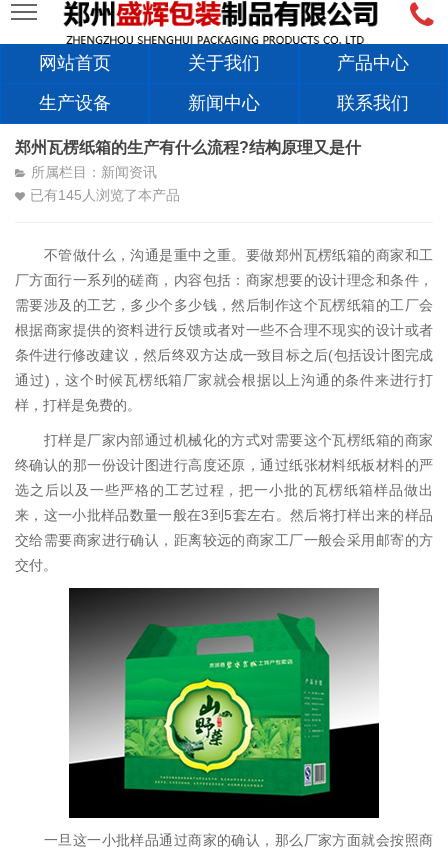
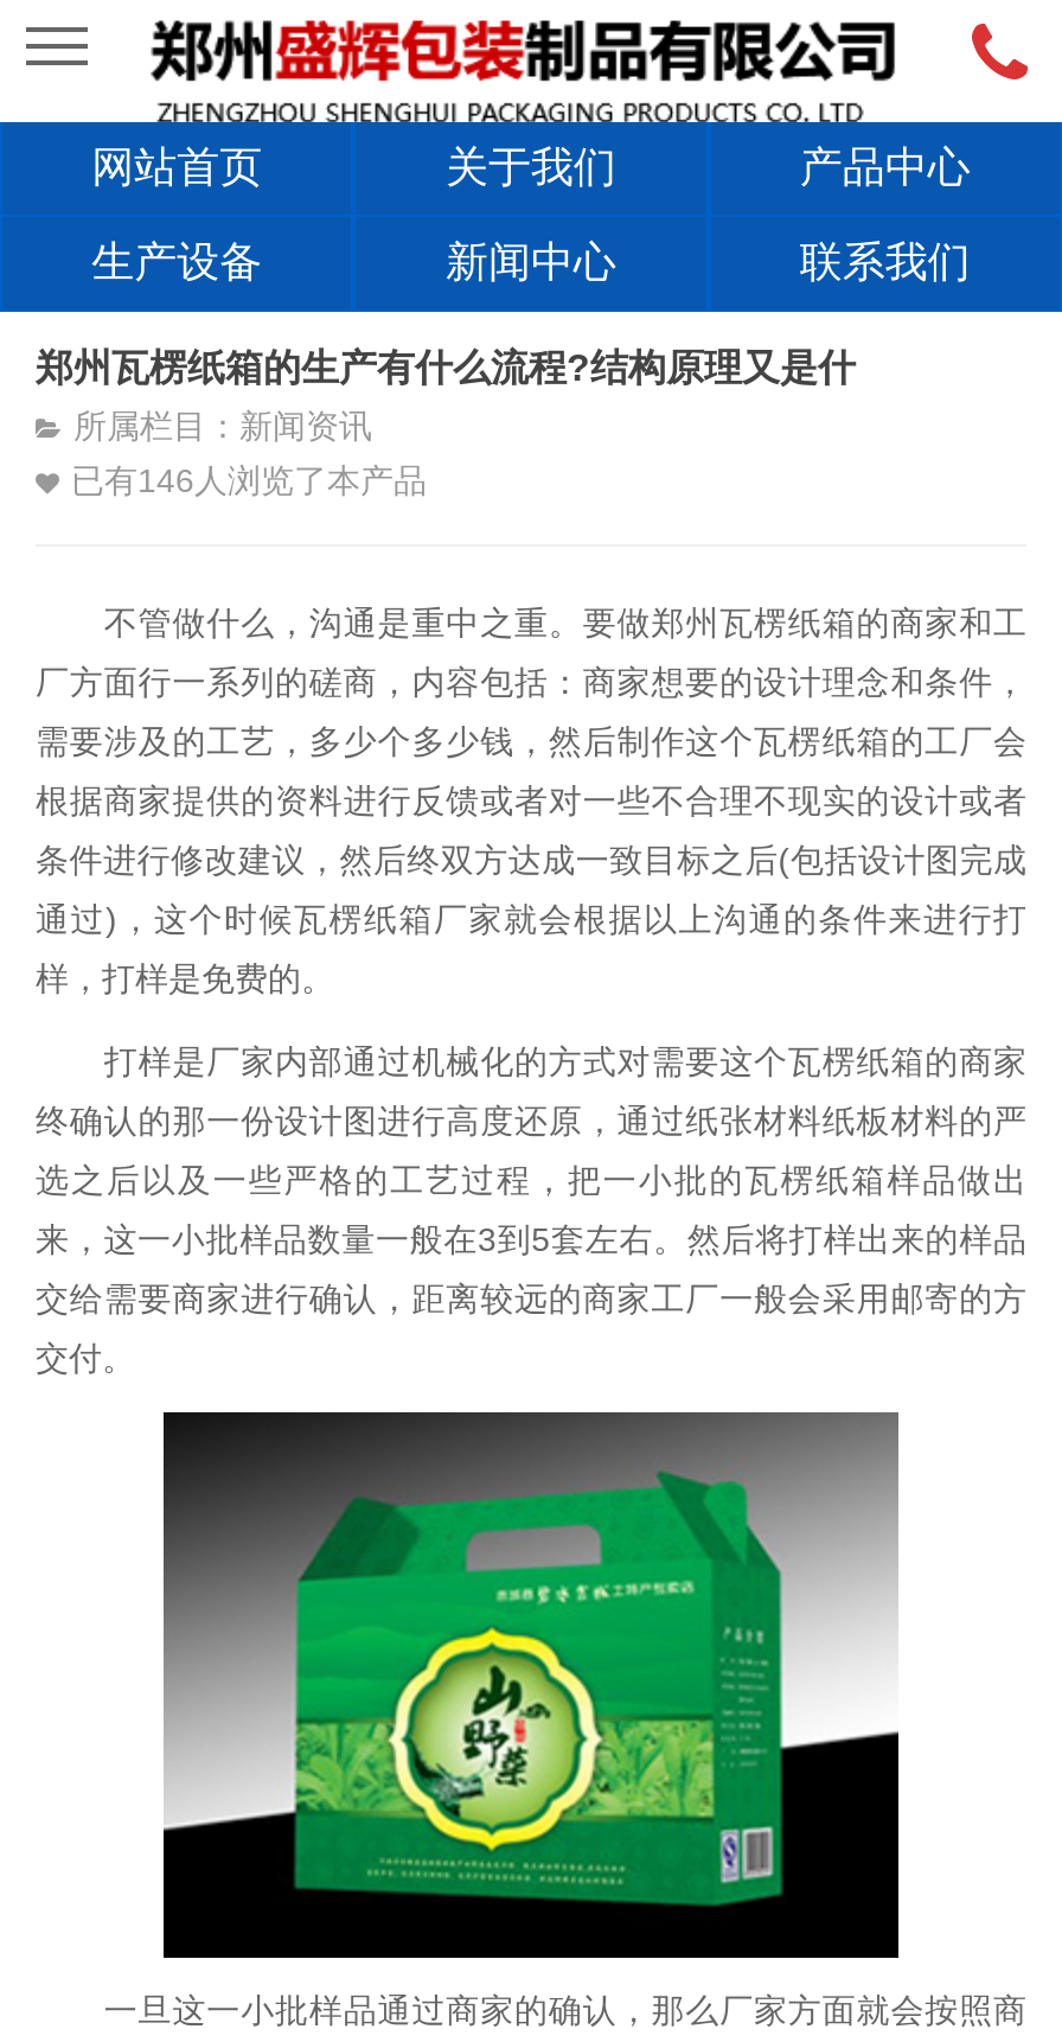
- 已有145人浏览了本产品
+ 已有146人浏览了本产品
